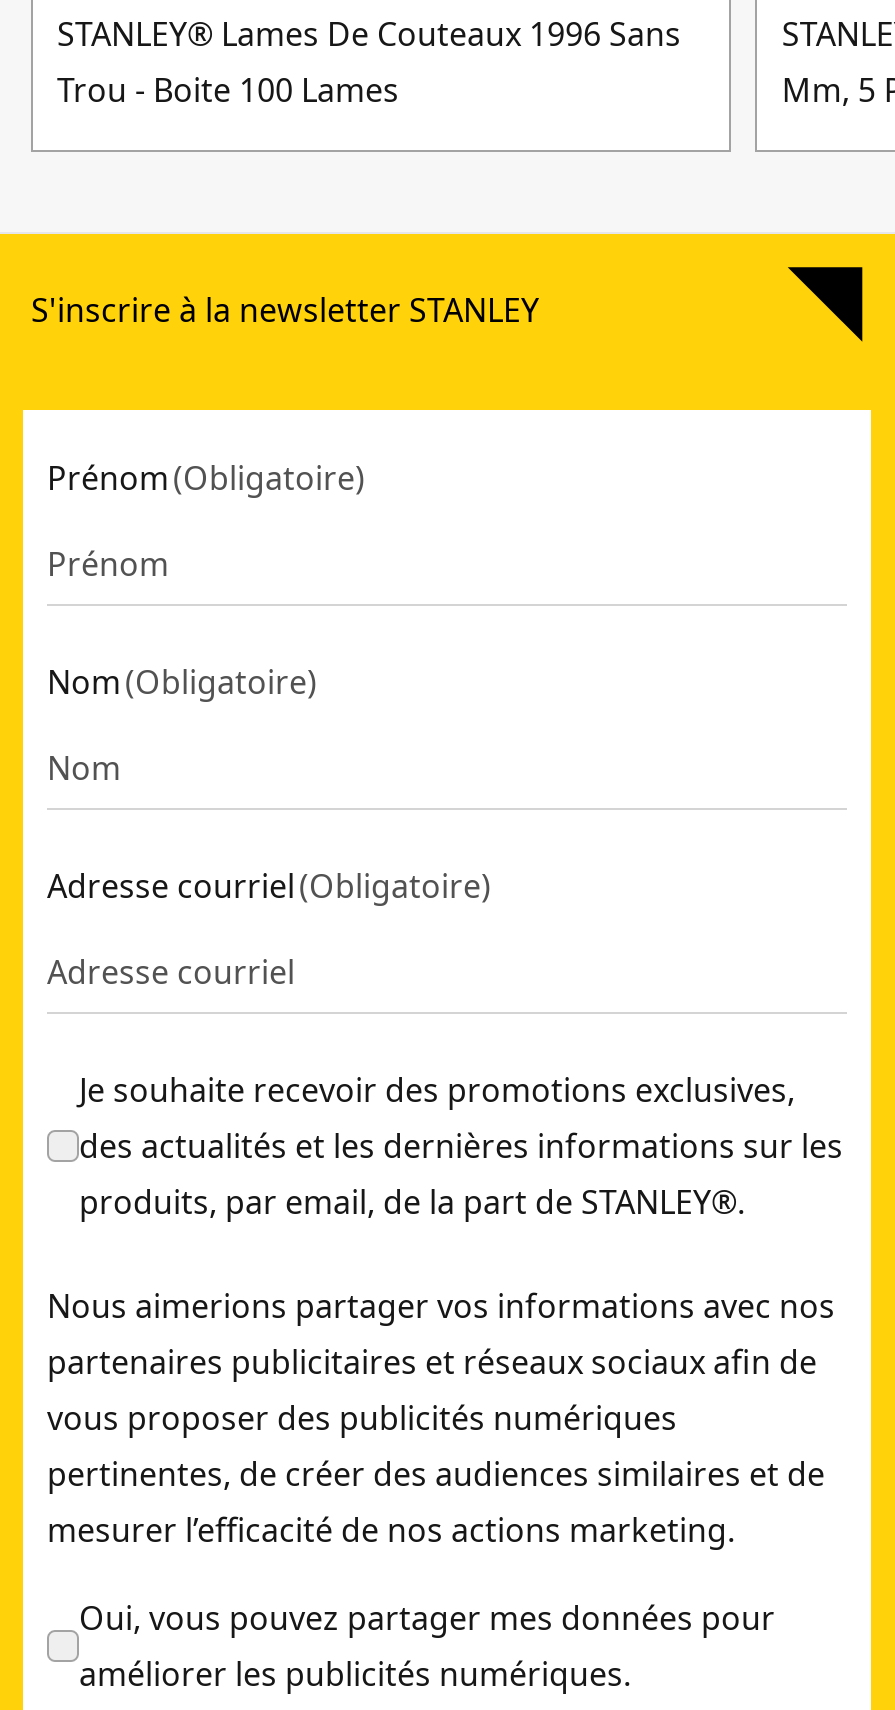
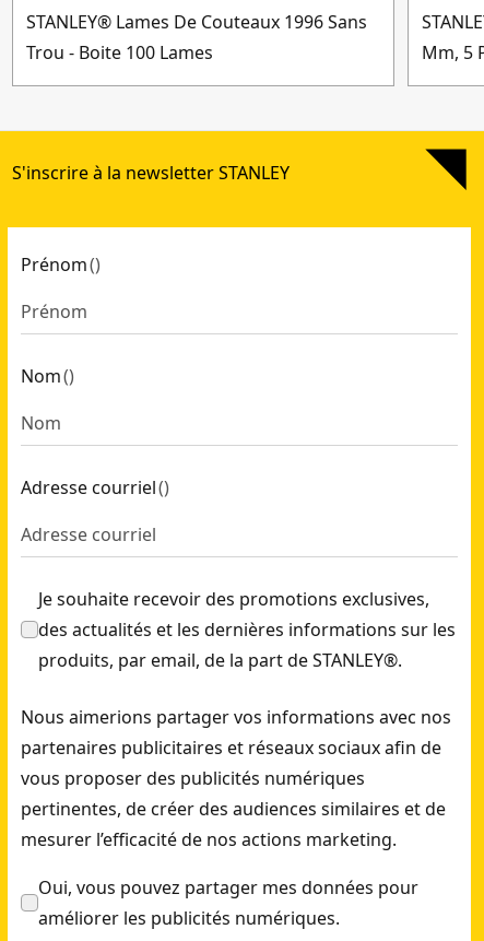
- Prénom (Obligatoire)
+ Prénom ()

- Nom (Obligatoire)
+ Nom ()

- Adresse courriel (Obligatoire)
+ Adresse courriel ()
